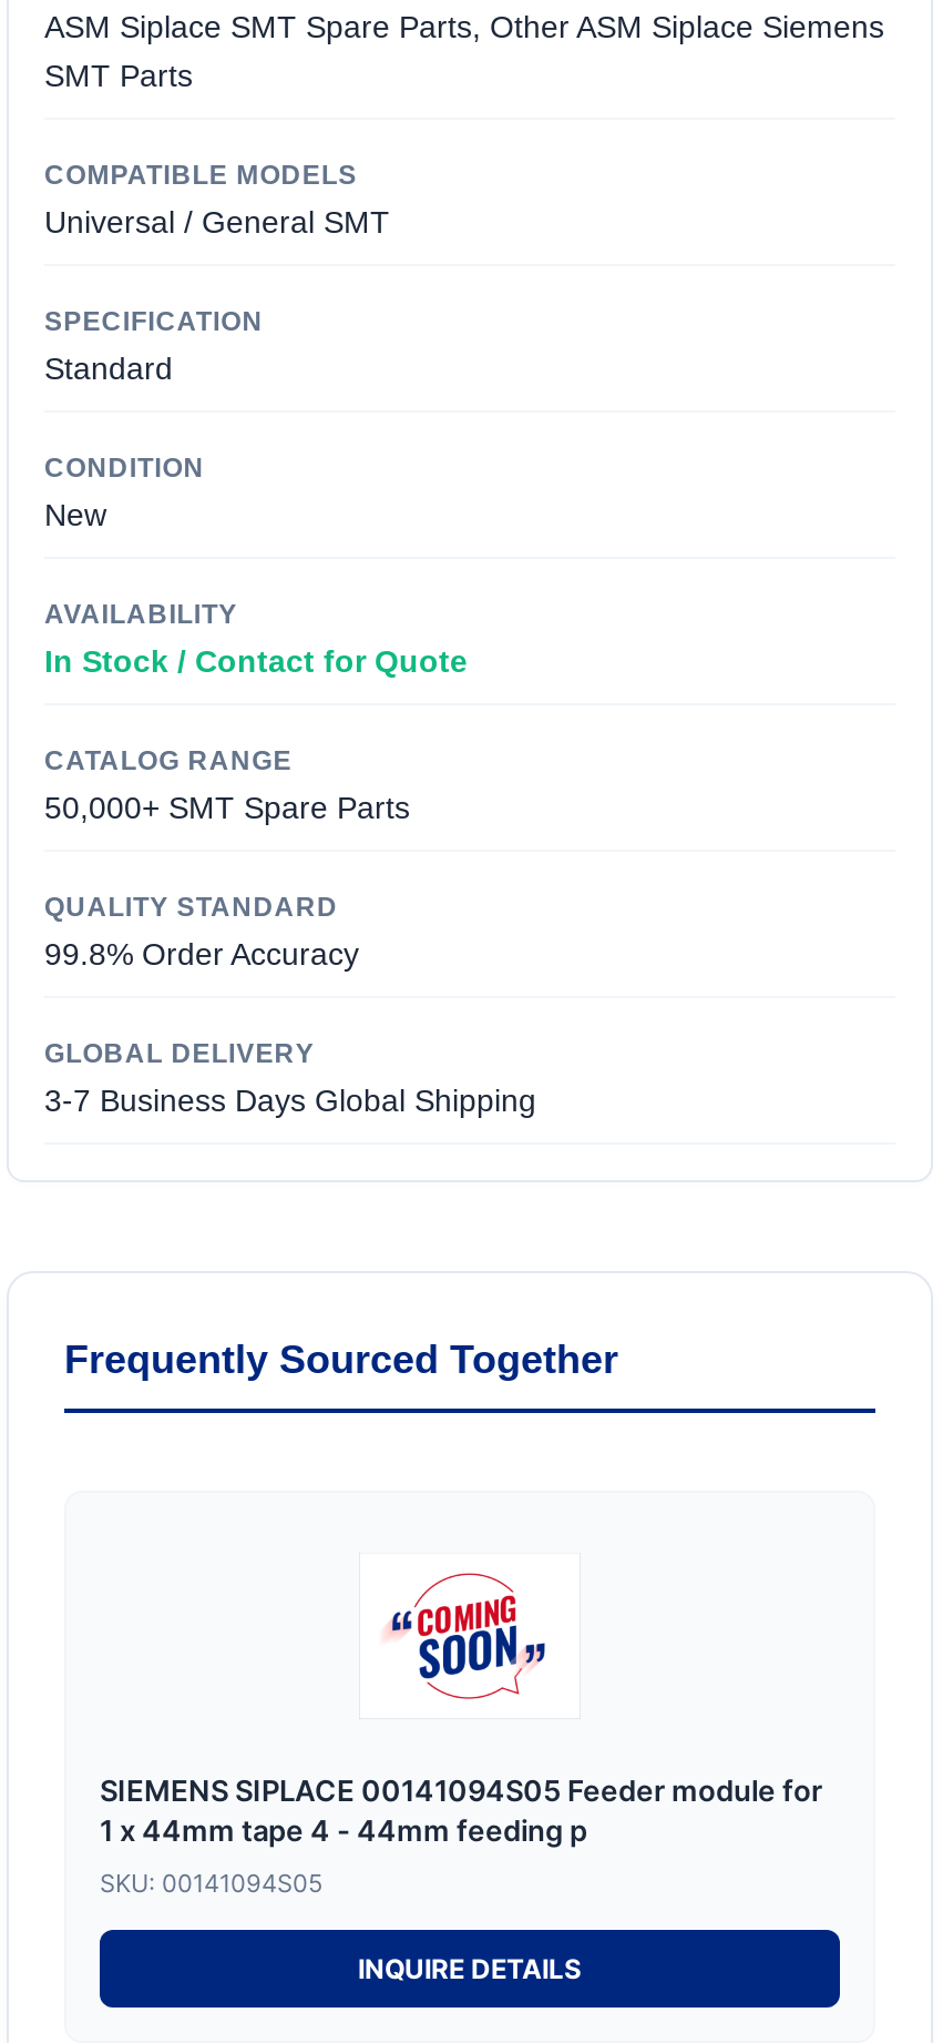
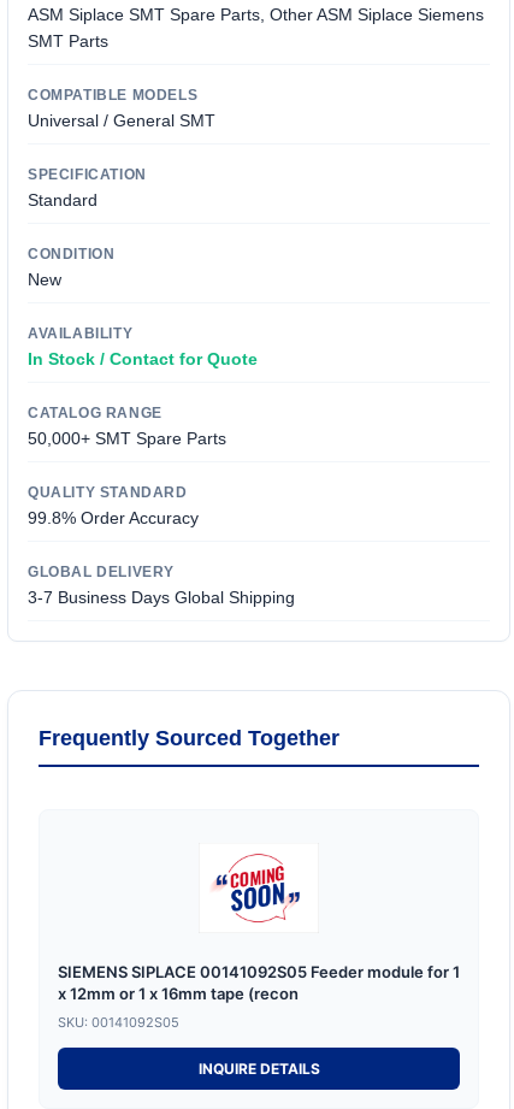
- SIEMENS SIPLACE 00141094S05 Feeder module for
- 1 x 44mm tape 4 - 44mm feeding p
+ SIEMENS SIPLACE 00141092S05 Feeder module for 1
+ x 12mm or 1 x 16mm tape (recon

- SKU: 00141094S05
+ SKU: 00141092S05
